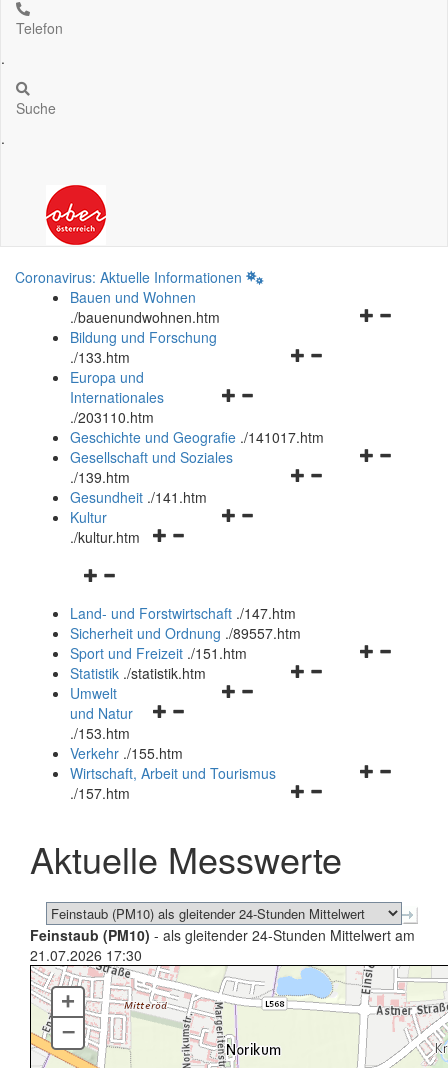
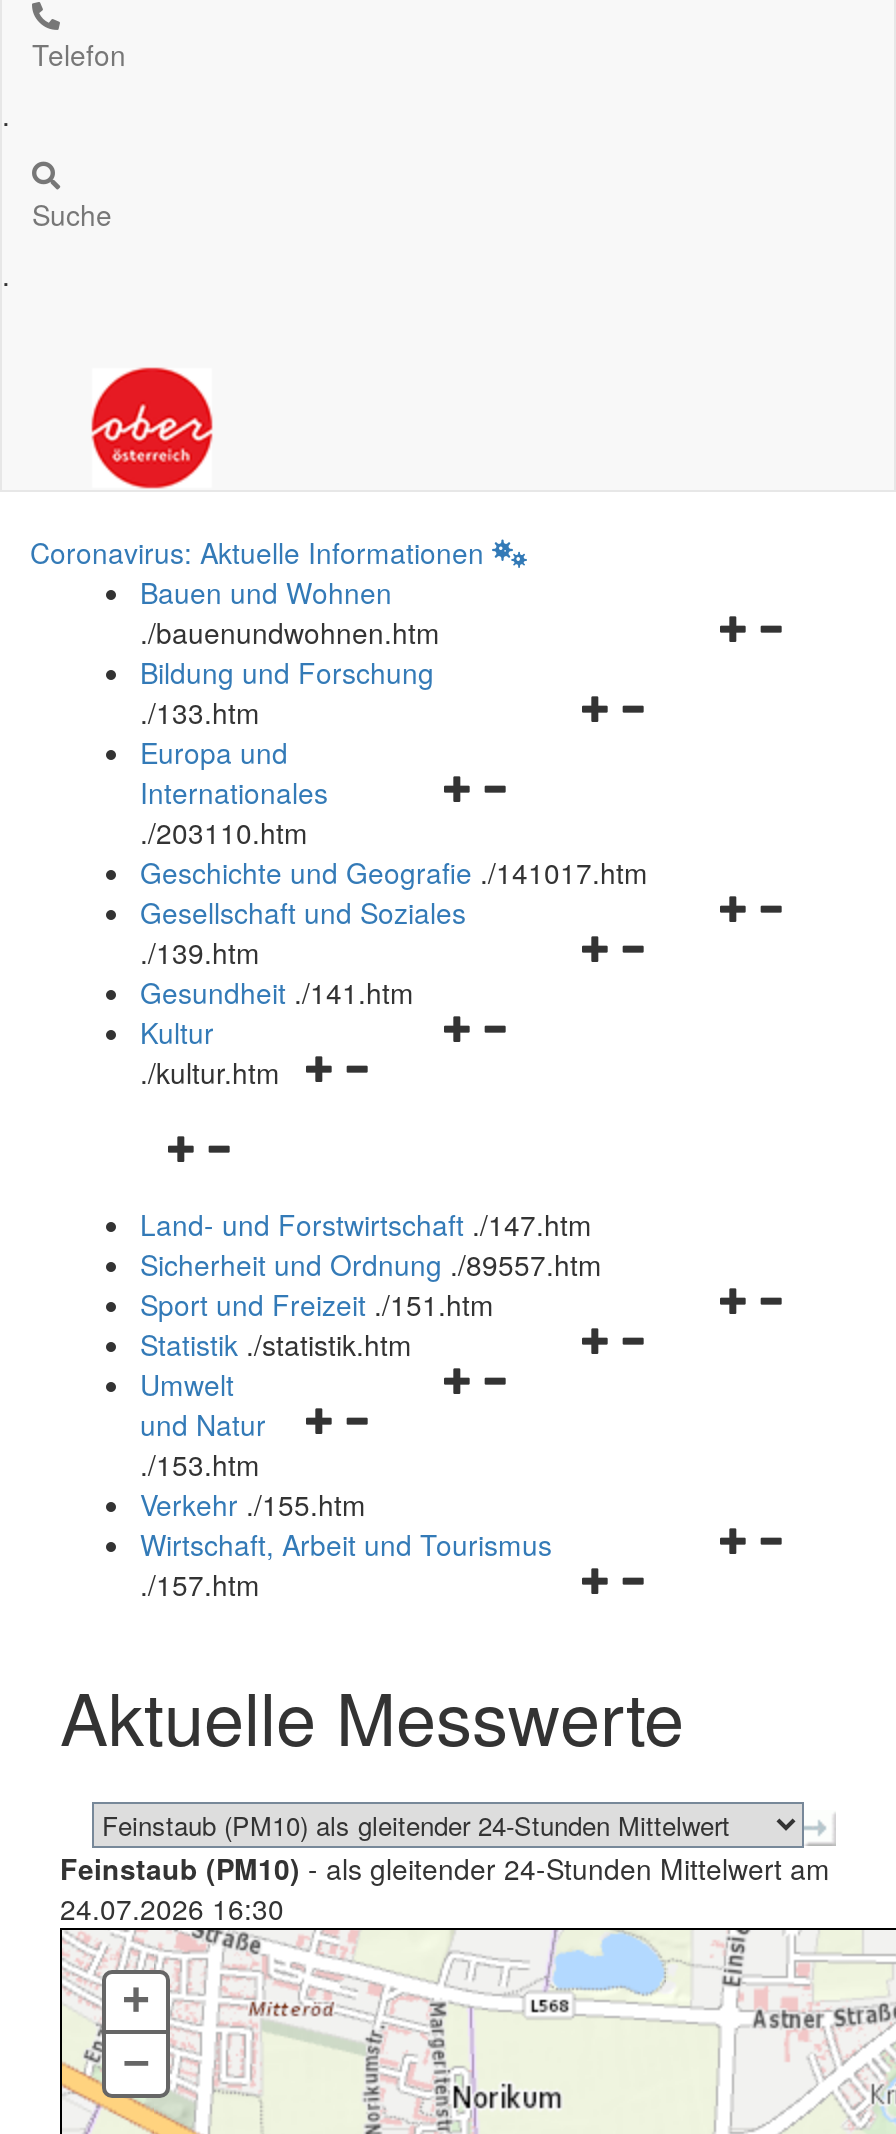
- 21.07.2026 17:30
+ 24.07.2026 16:30
